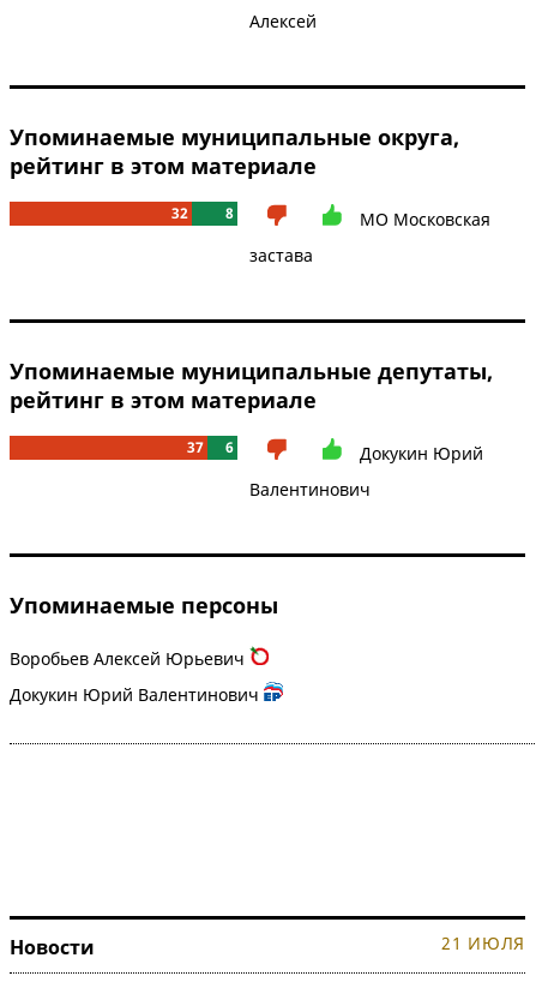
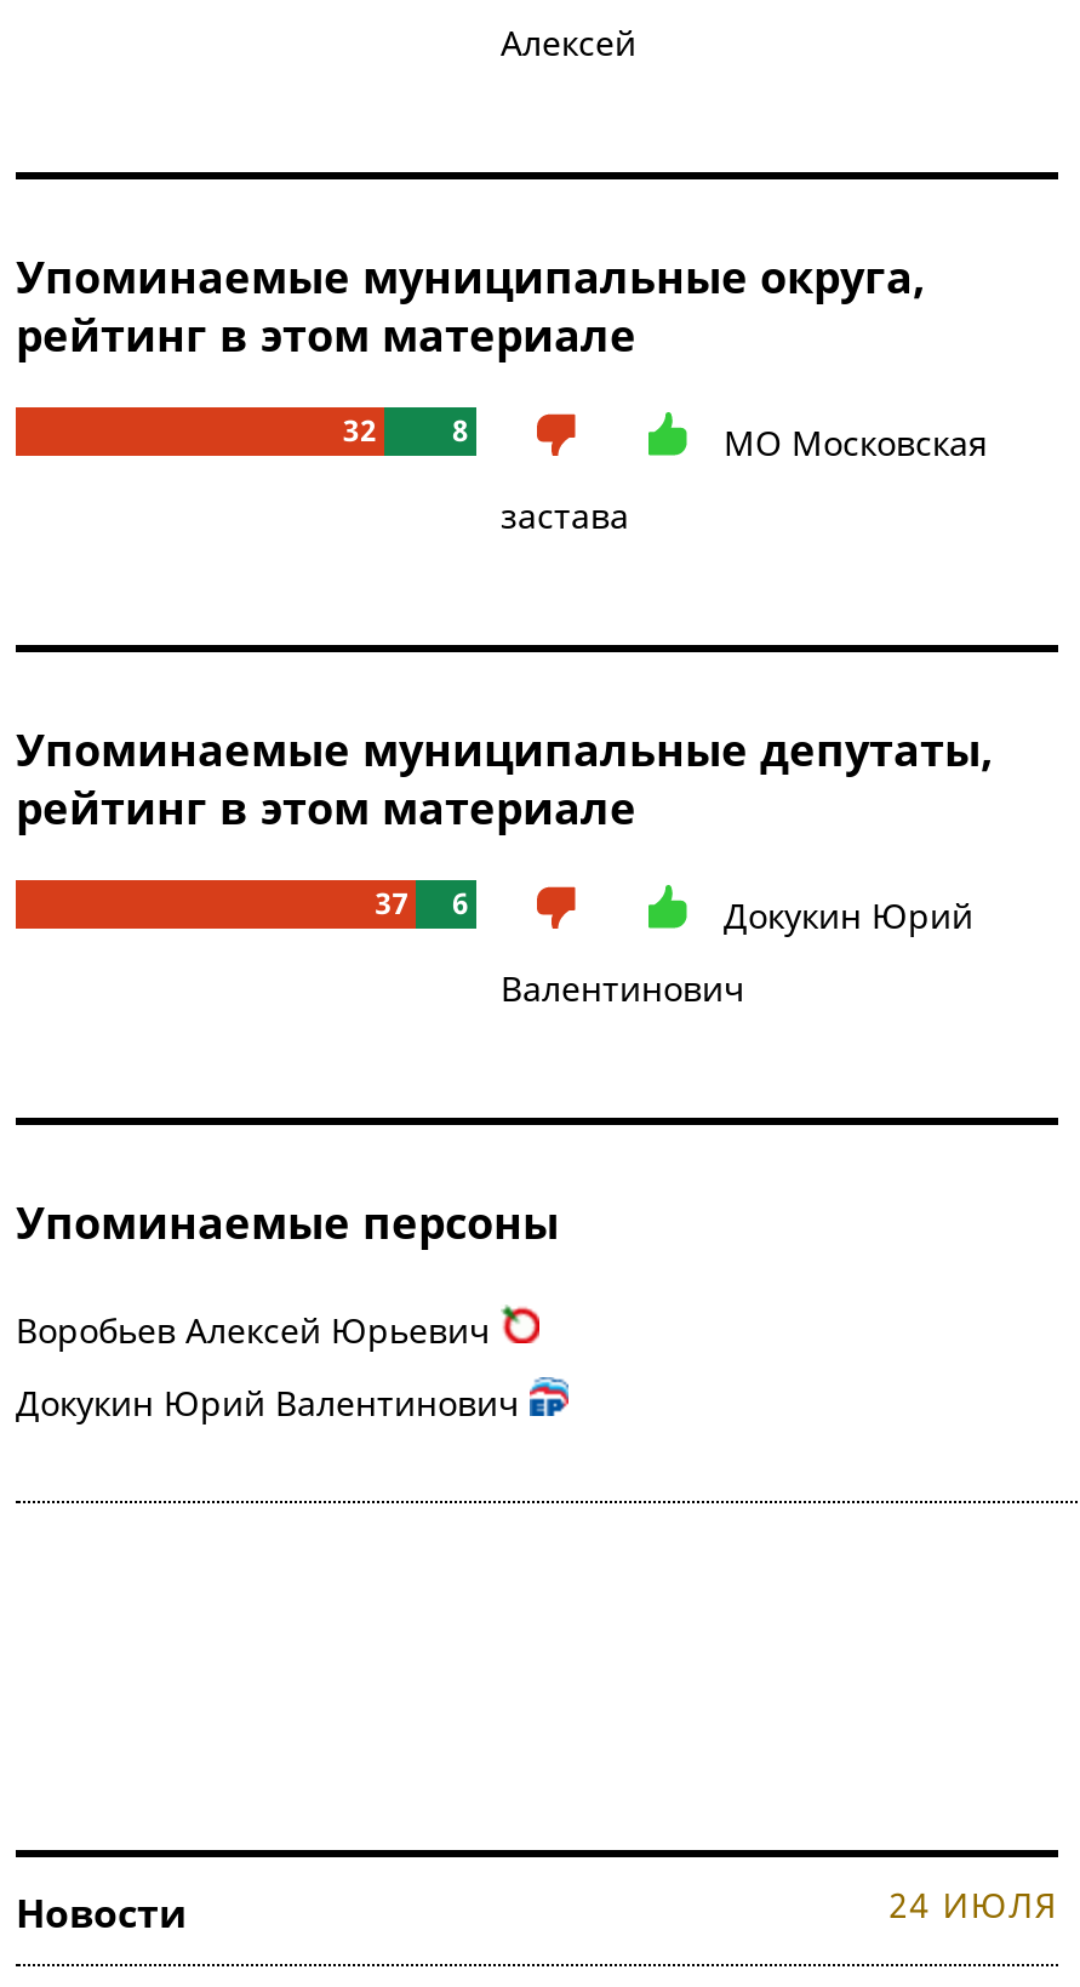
- 21 ИЮЛЯ
+ 24 ИЮЛЯ
